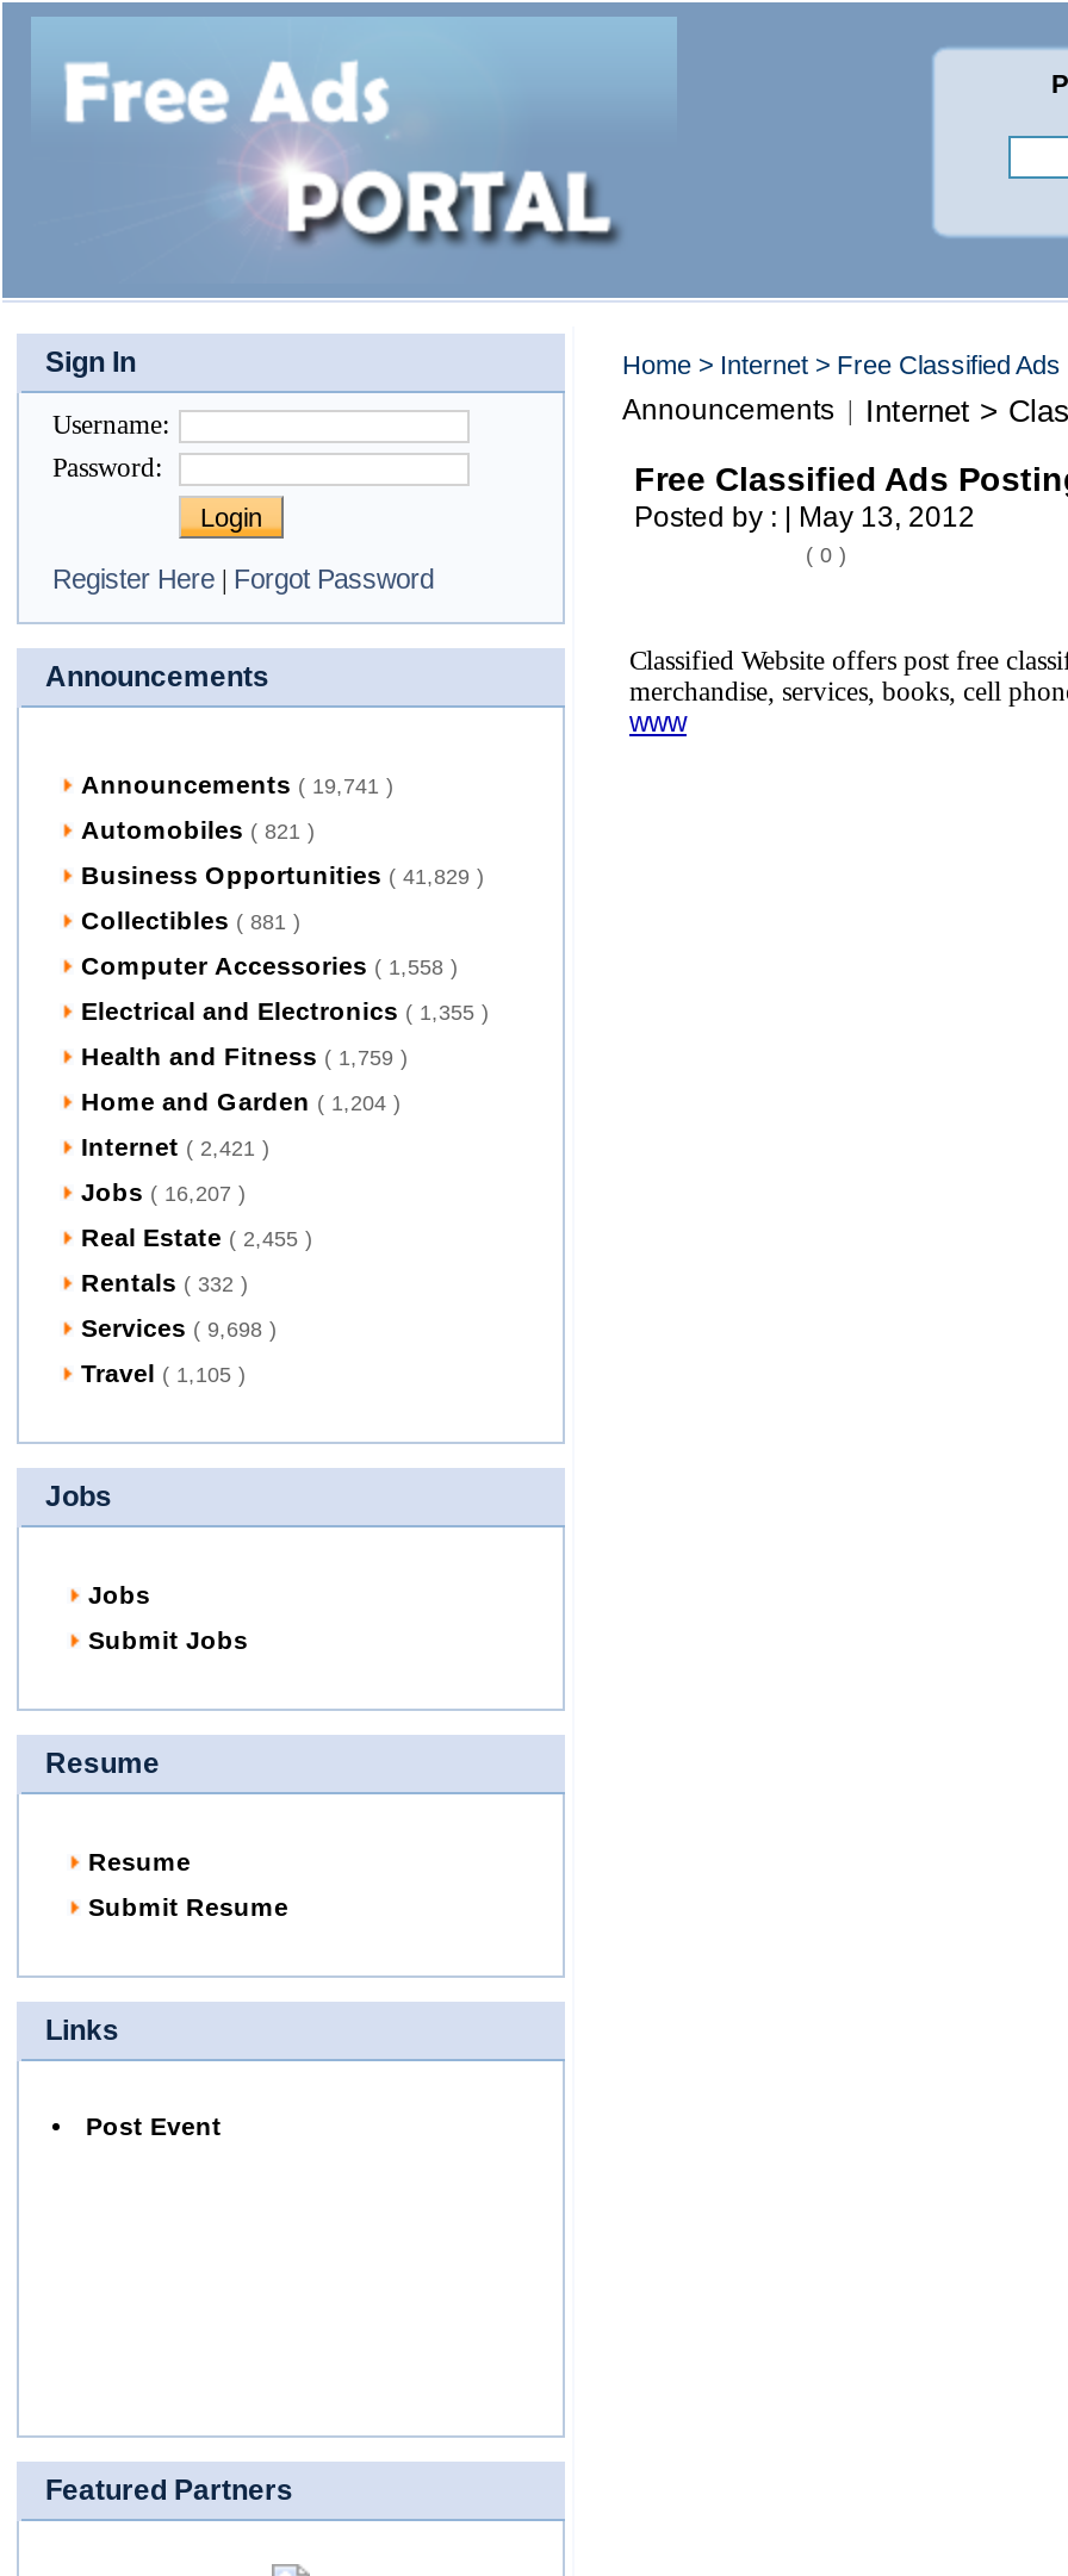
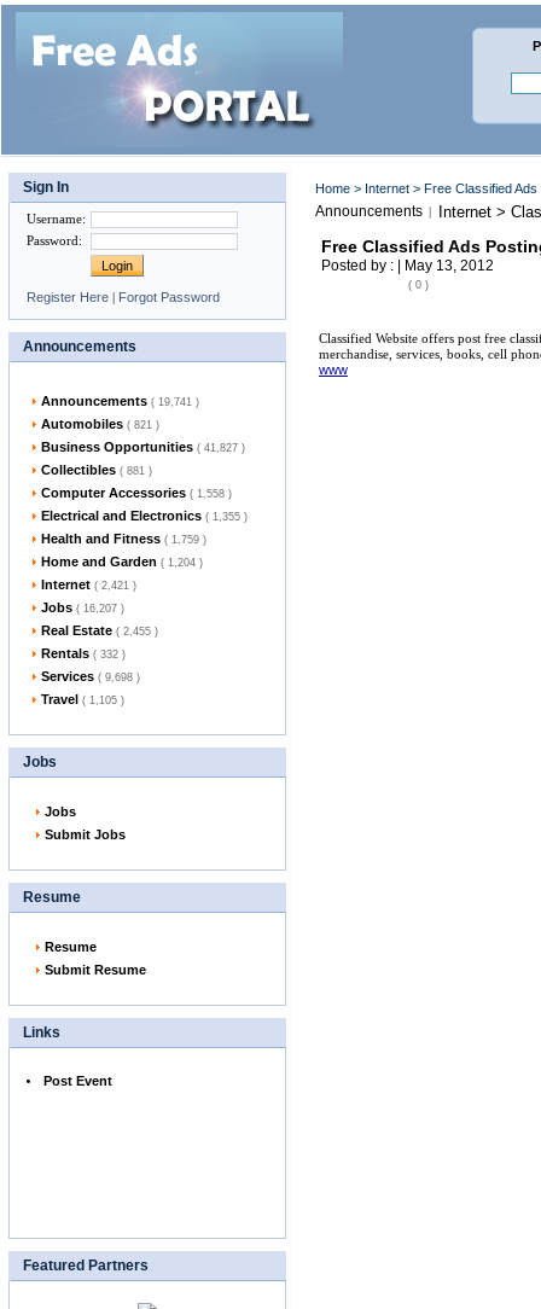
- Business Opportunities ( 41,829 )
+ Business Opportunities ( 41,827 )
